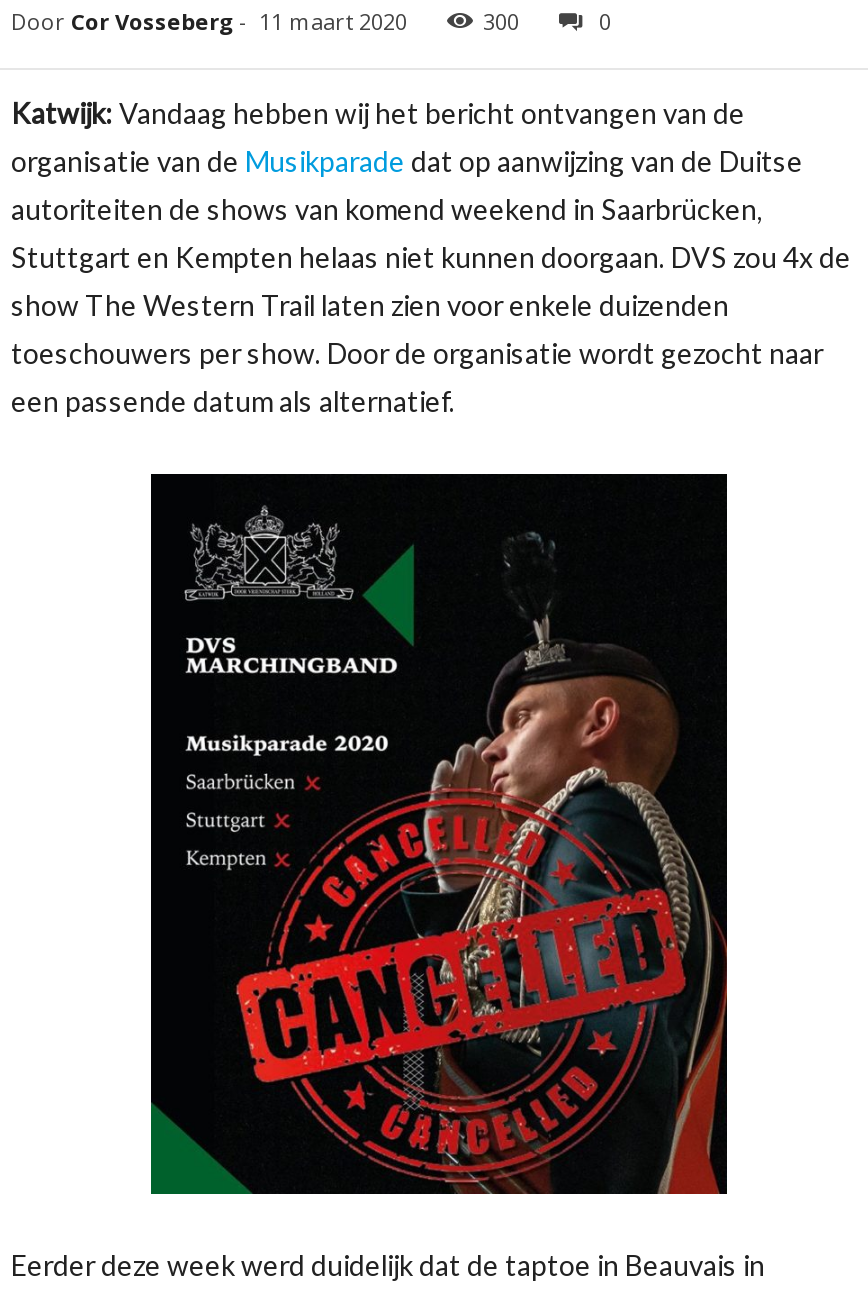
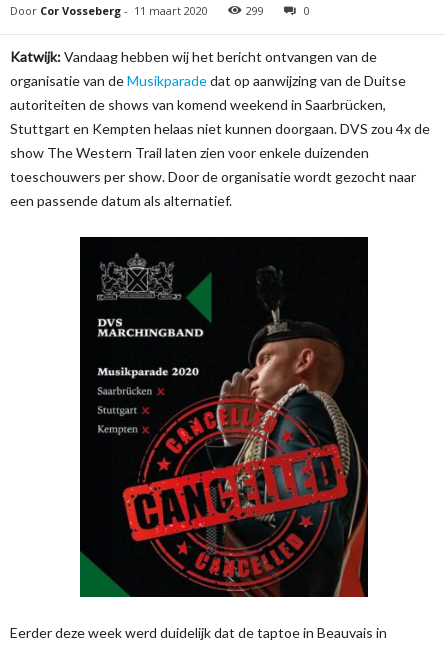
- 300
+ 299
